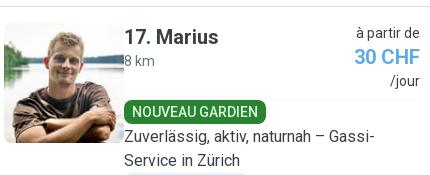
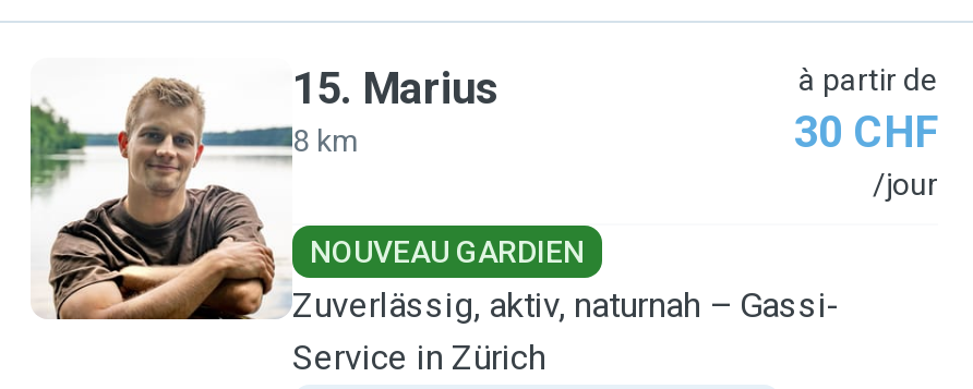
- 17. Marius
+ 15. Marius
